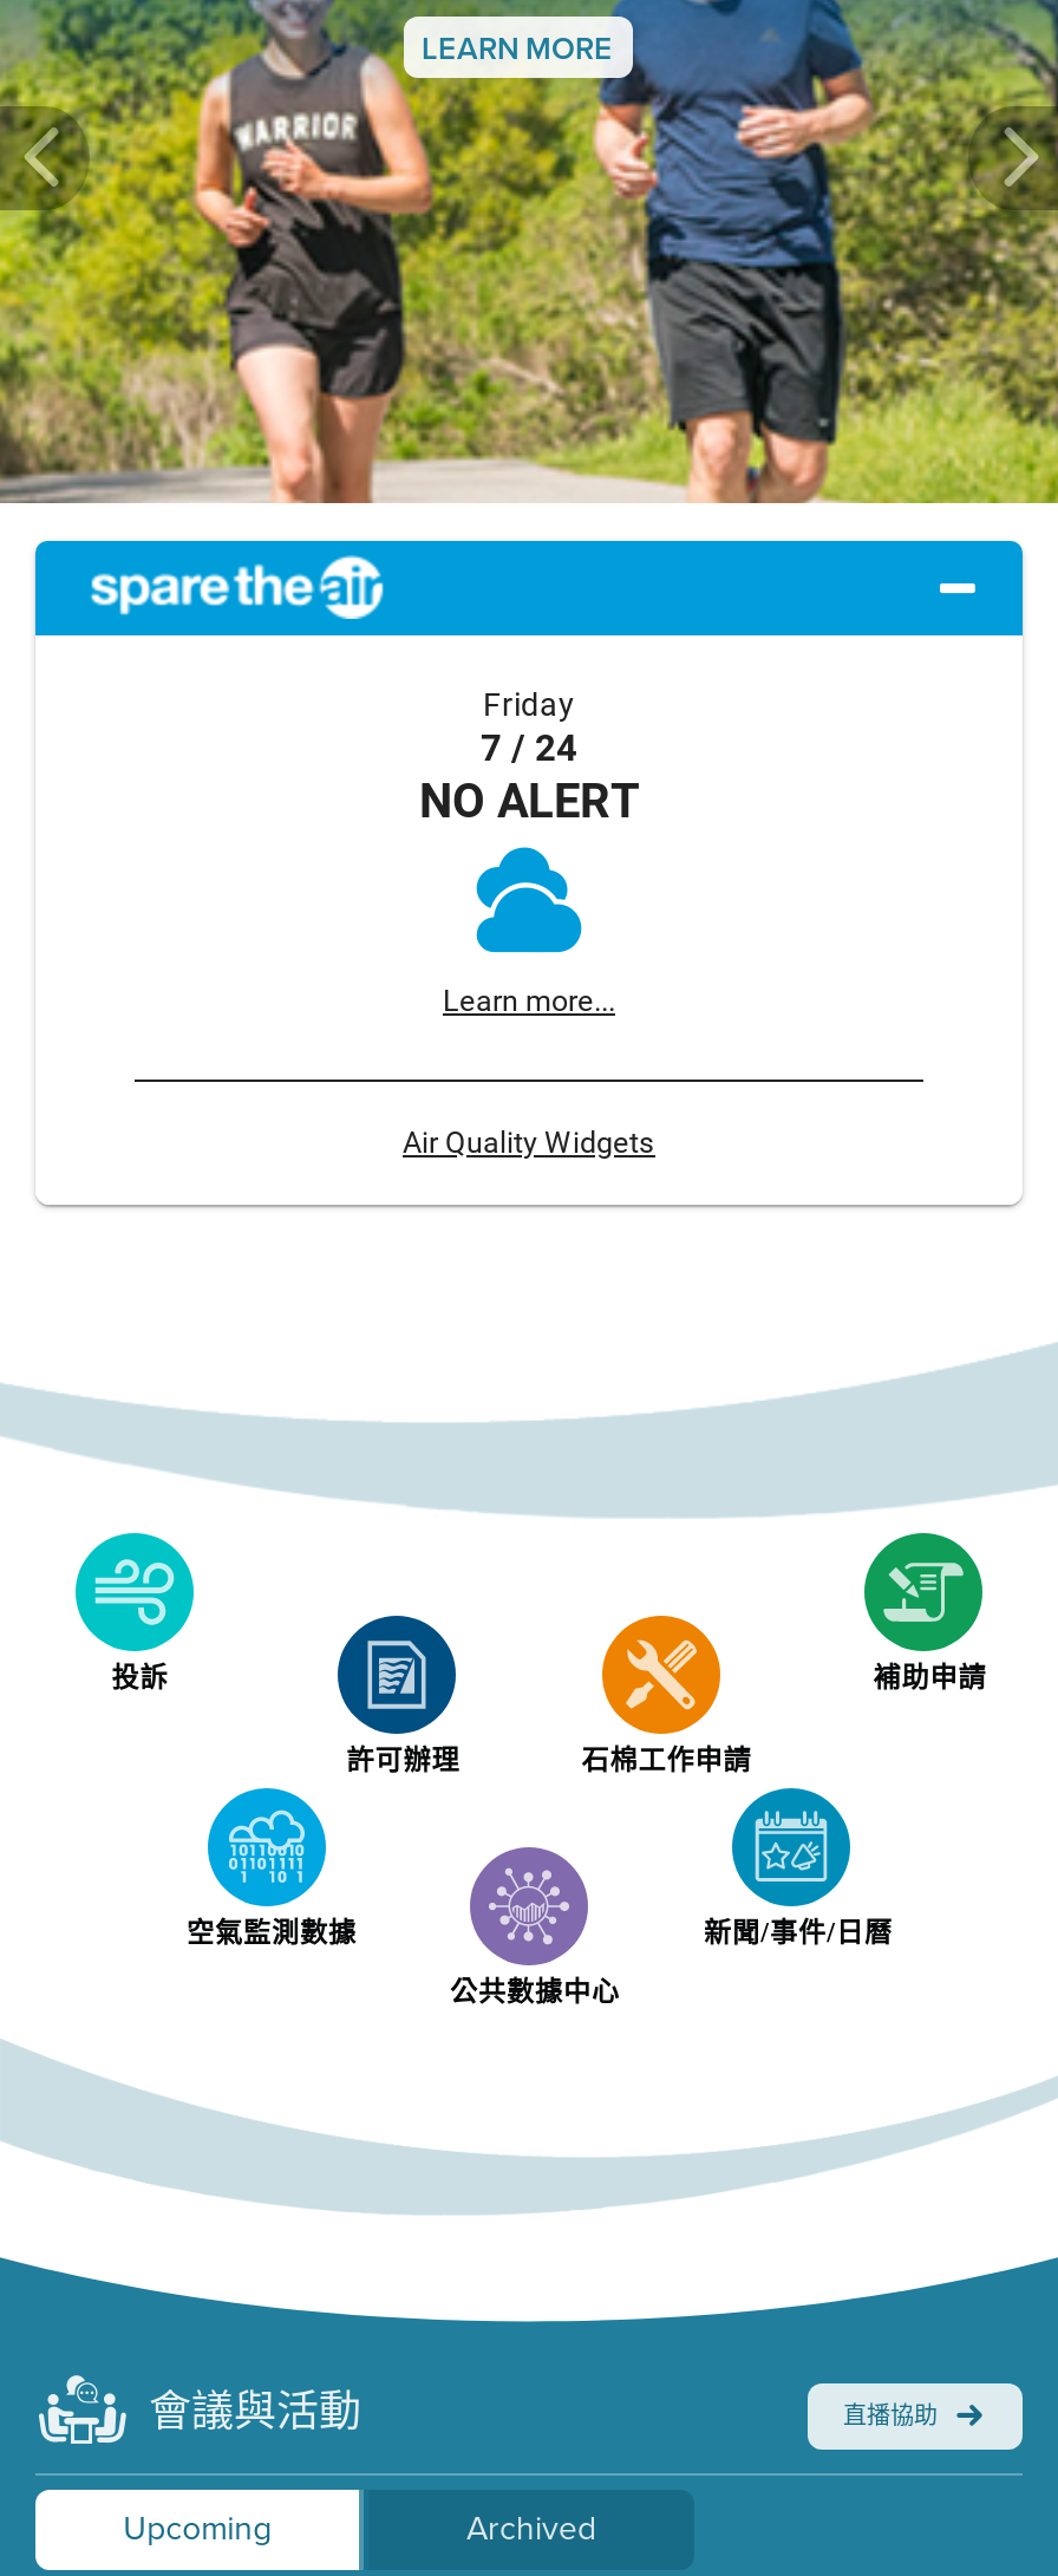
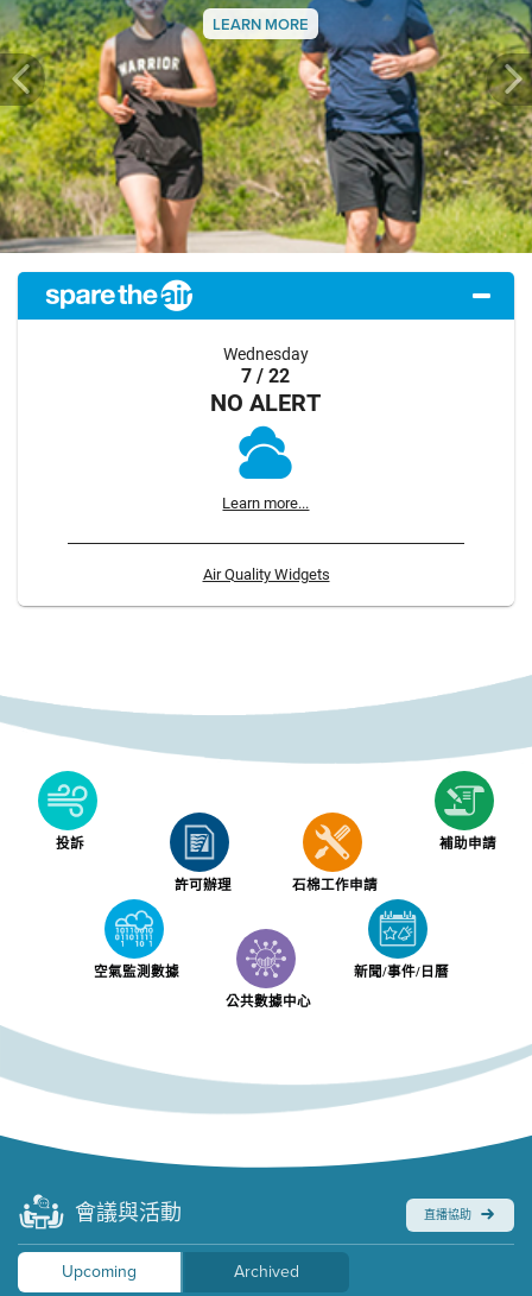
- Friday
- 7 / 24
+ Wednesday
+ 7 / 22
